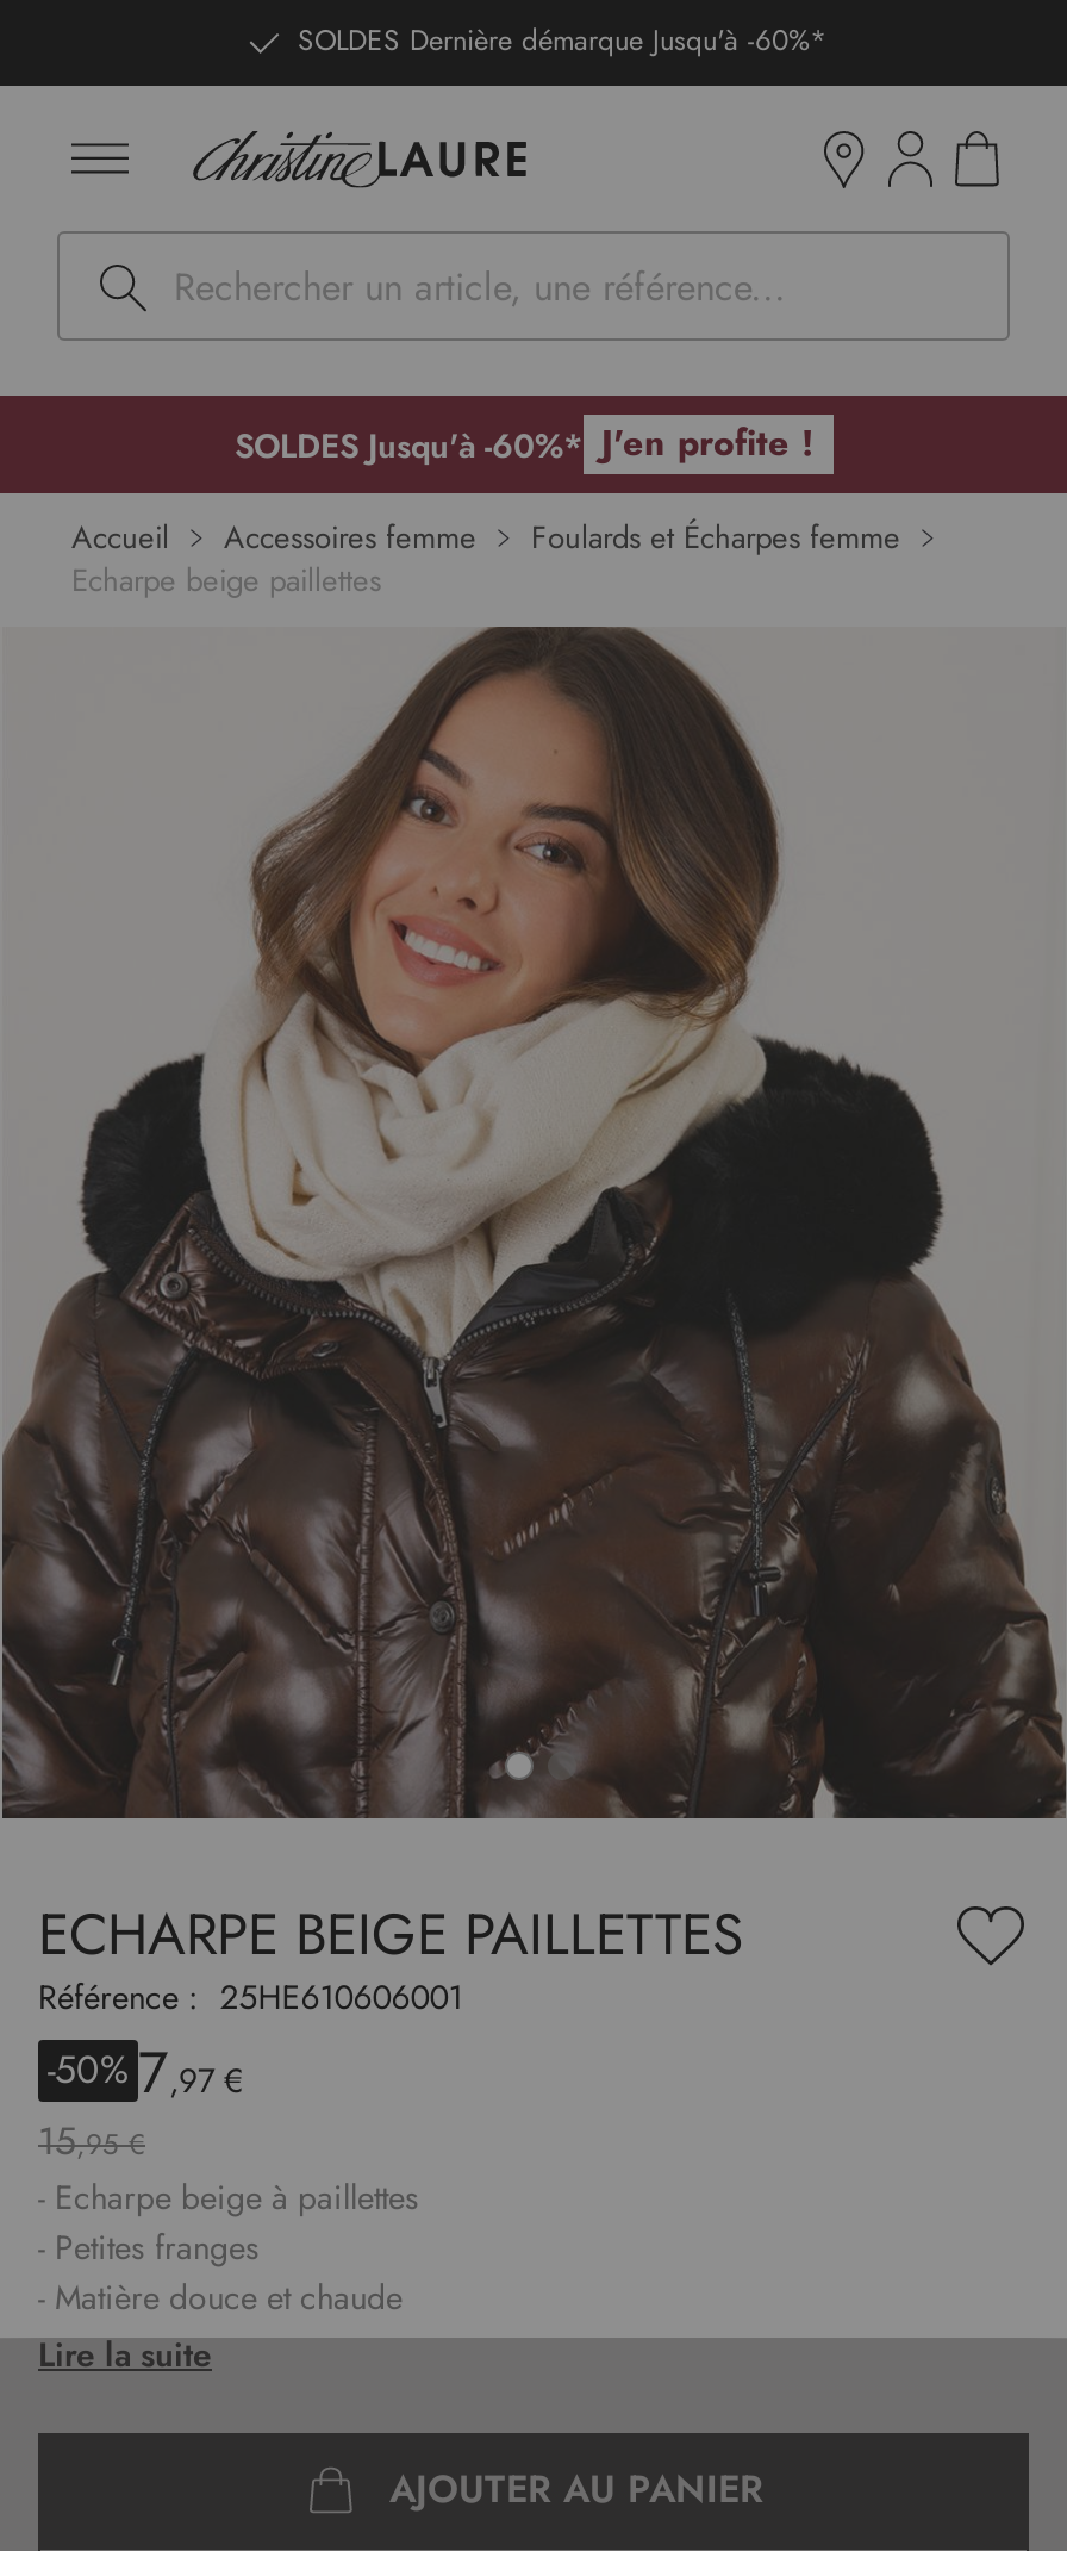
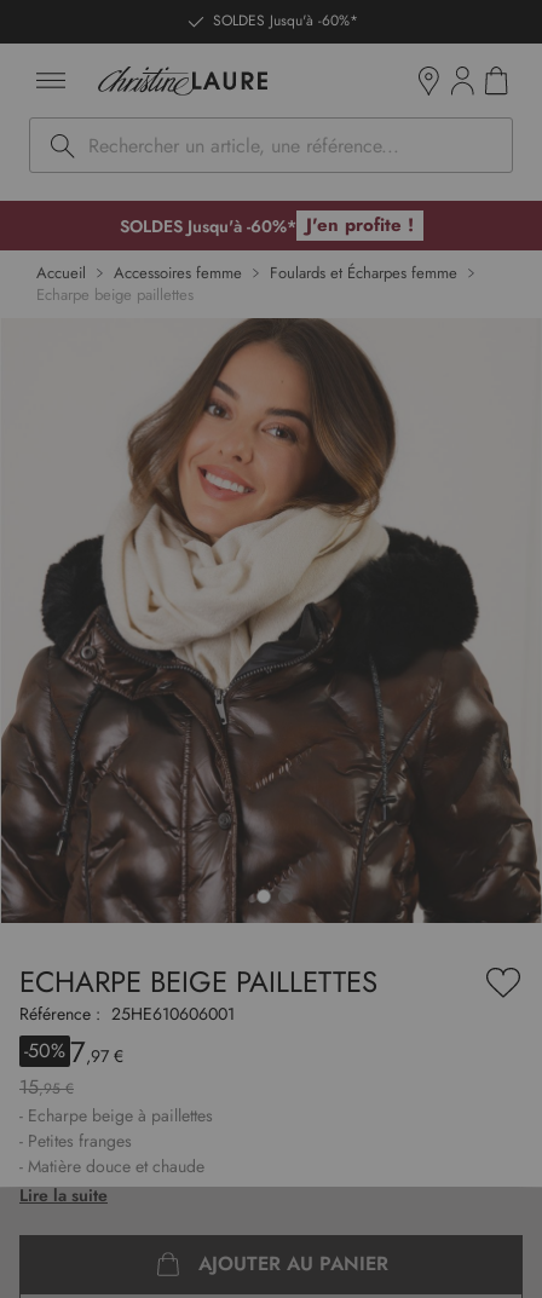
- SOLDES Dernière démarque Jusqu'à -60%*
+ SOLDES Jusqu'à -60%*
